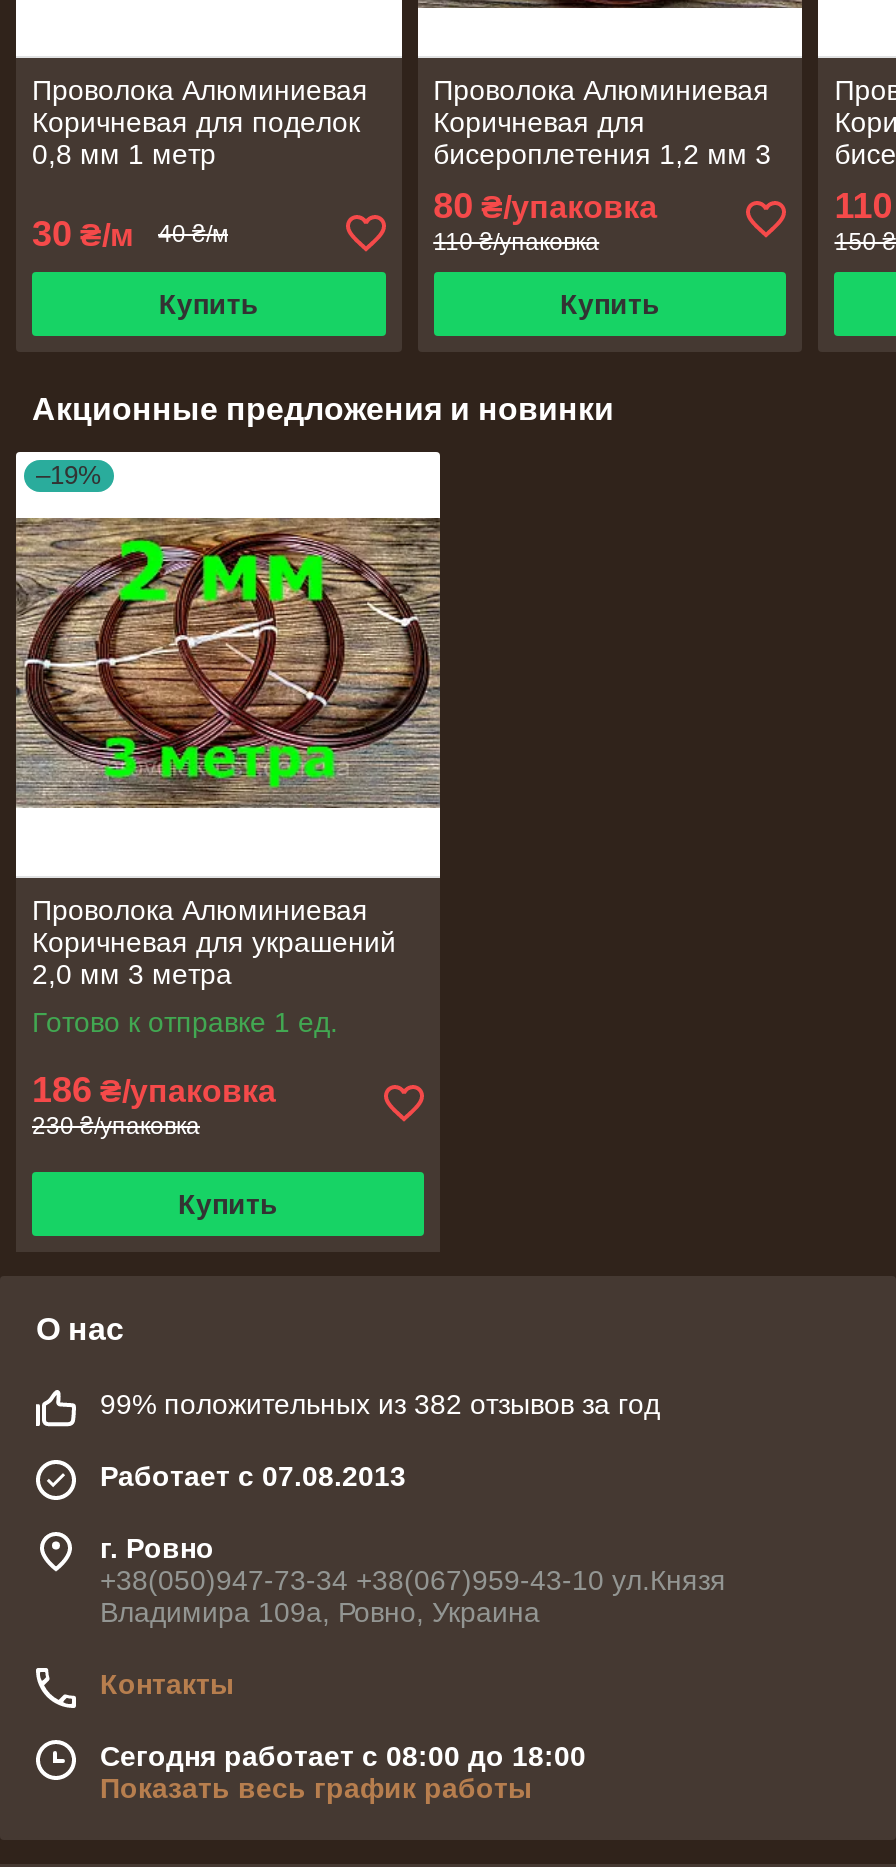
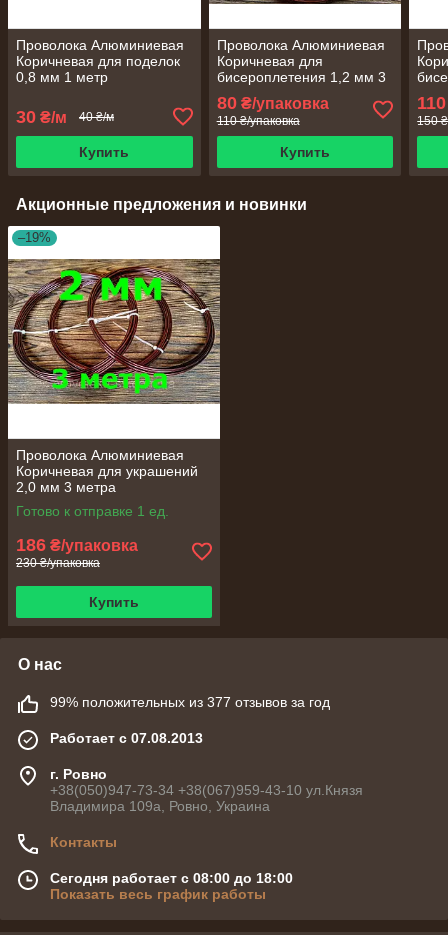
- 99% положительных из 382 отзывов за год
+ 99% положительных из 377 отзывов за год
